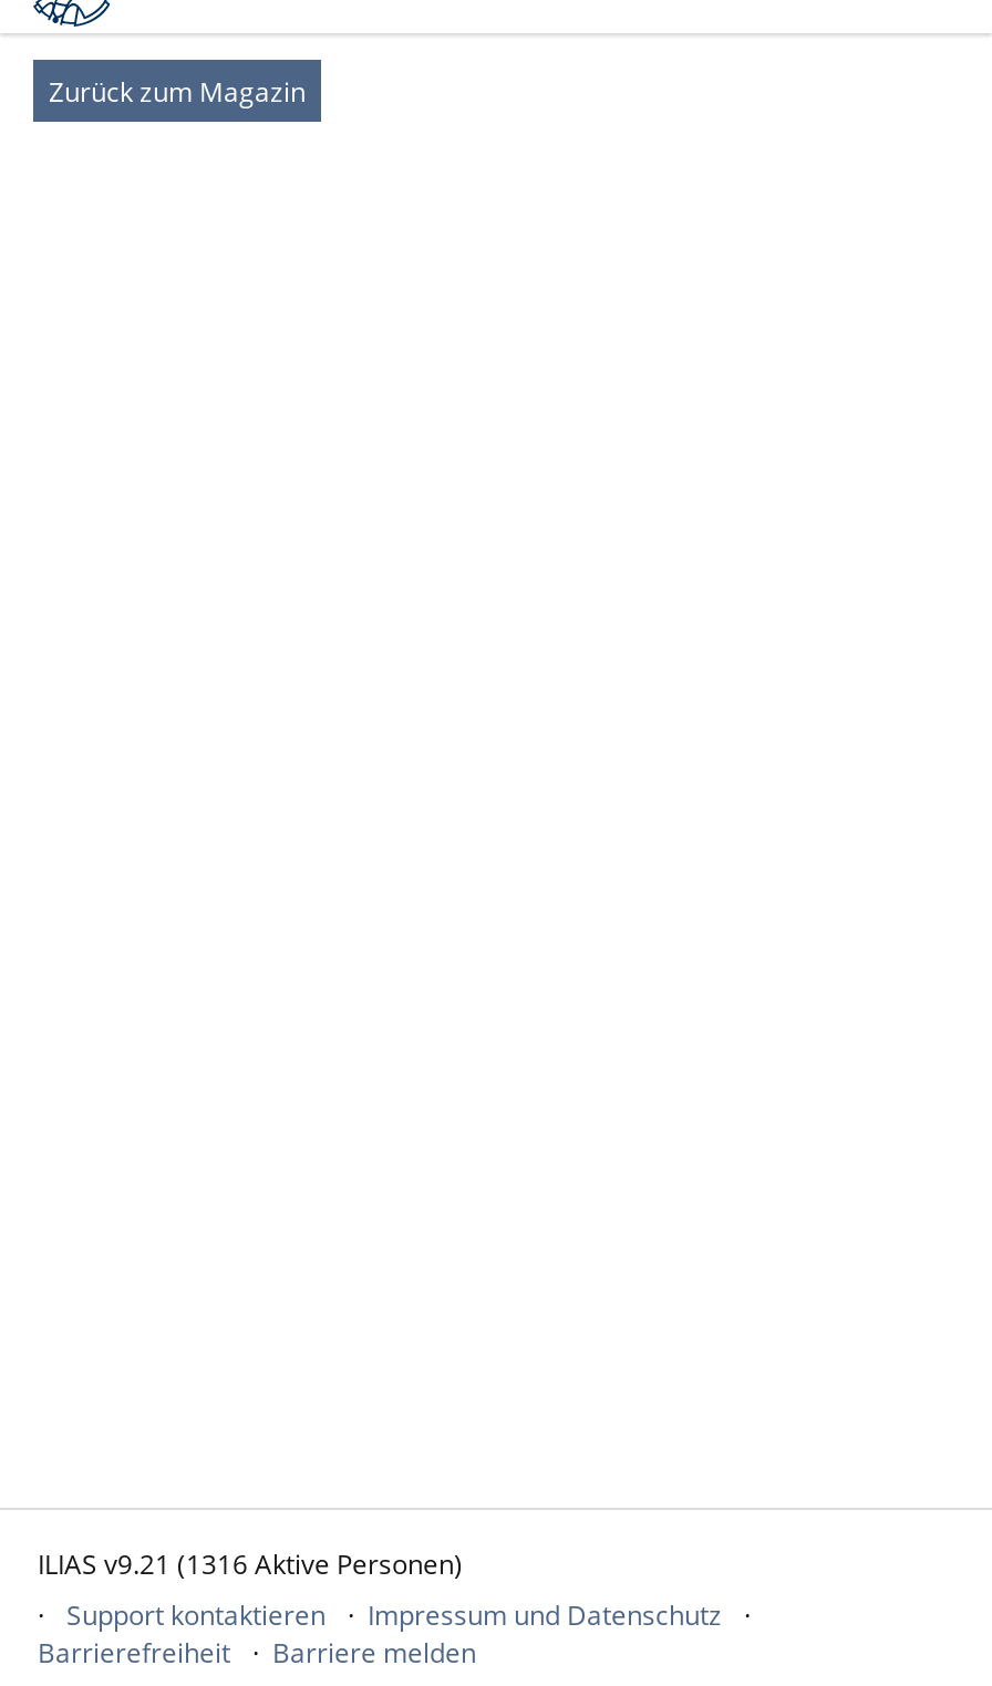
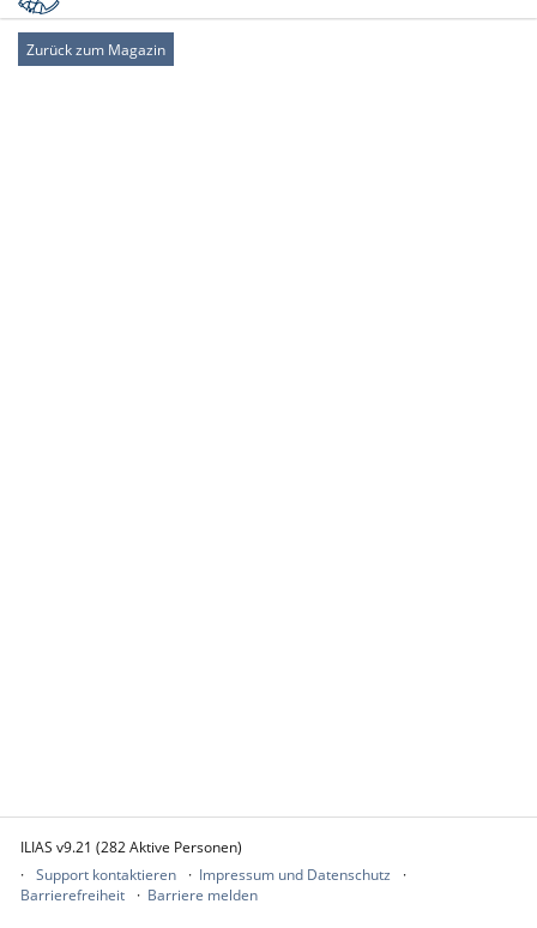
- ILIAS v9.21 (1316 Aktive Personen)
+ ILIAS v9.21 (282 Aktive Personen)
